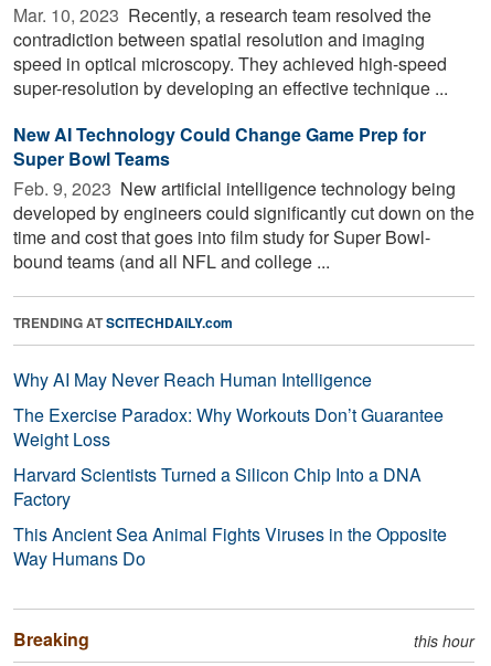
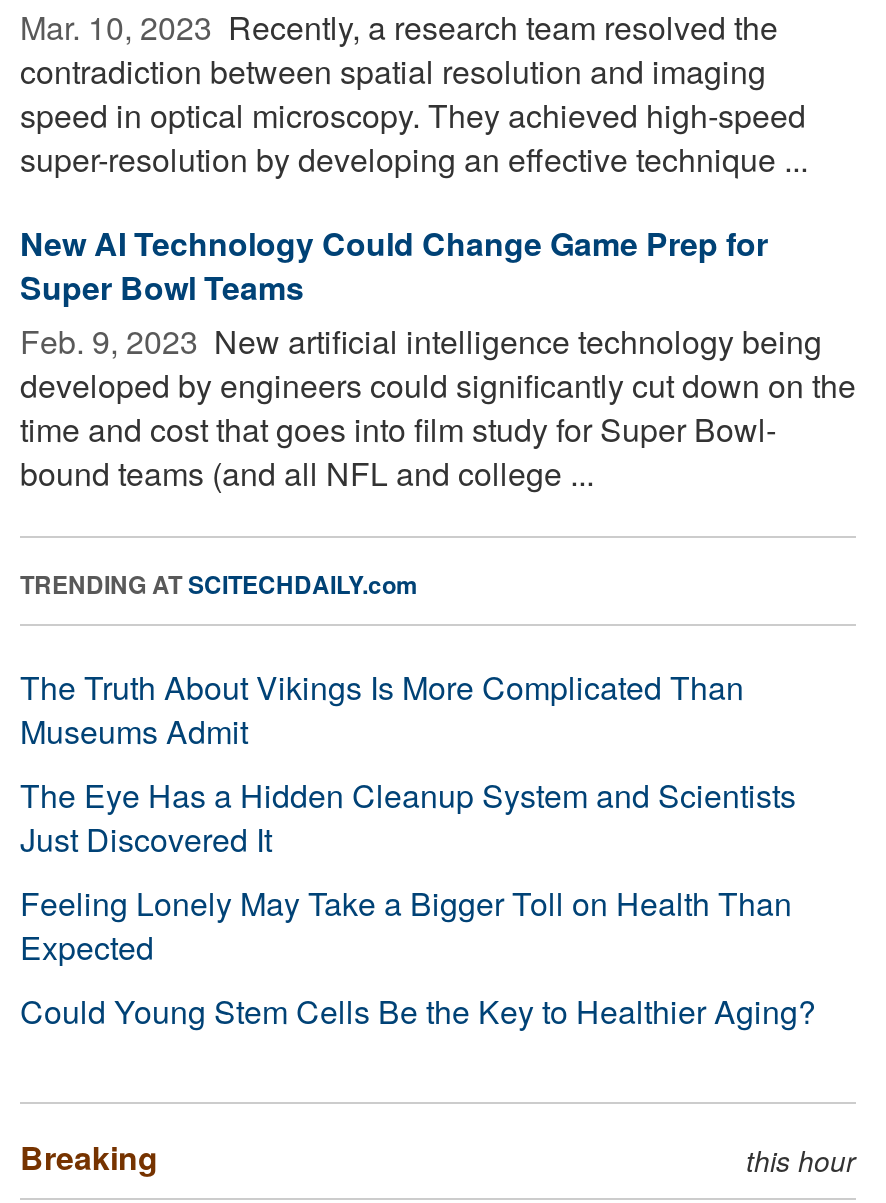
- Why AI May Never Reach Human Intelligence
- The Exercise Paradox: Why Workouts Don’t Guarantee
- Weight Loss
- Harvard Scientists Turned a Silicon Chip Into a DNA
- Factory
- This Ancient Sea Animal Fights Viruses in the Opposite
- Way Humans Do
+ The Truth About Vikings Is More Complicated Than
+ Museums Admit
+ The Eye Has a Hidden Cleanup System and Scientists
+ Just Discovered It
+ Feeling Lonely May Take a Bigger Toll on Health Than
+ Expected
+ Could Young Stem Cells Be the Key to Healthier Aging?
